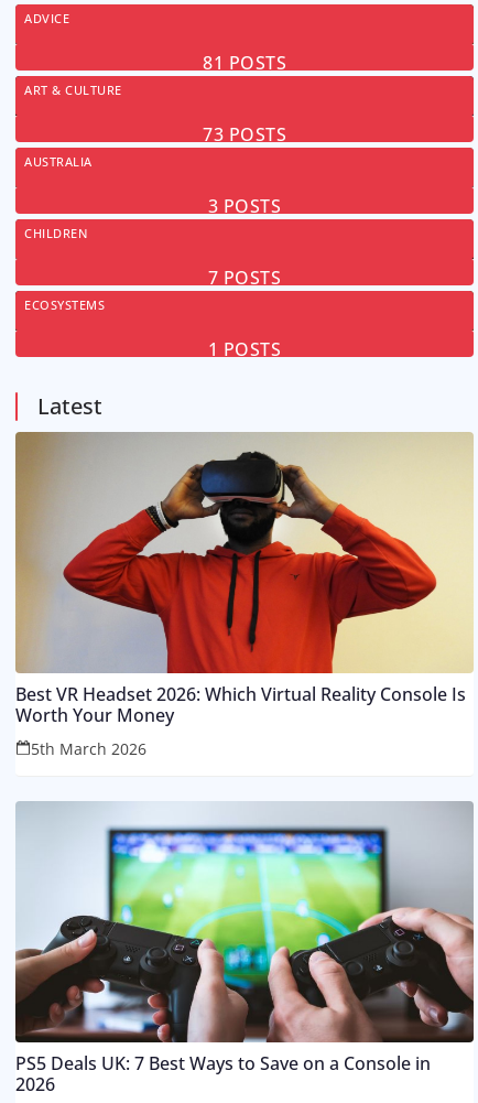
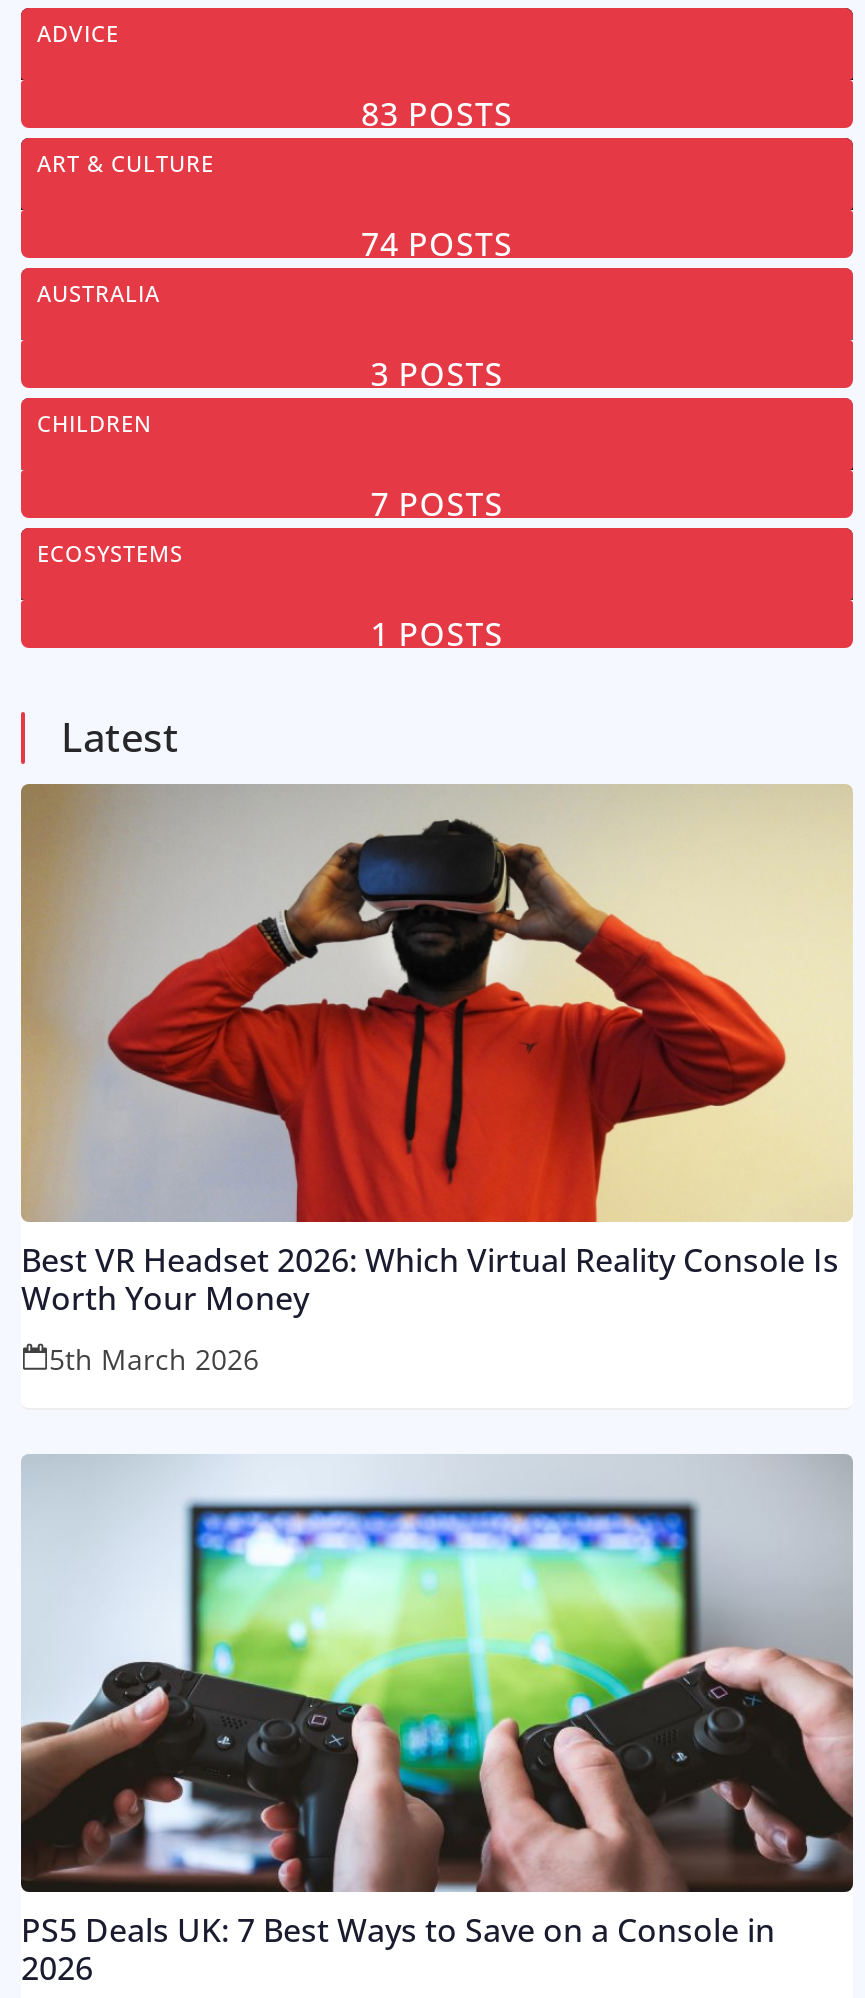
- 81 POSTS
+ 83 POSTS

- 73 POSTS
+ 74 POSTS
